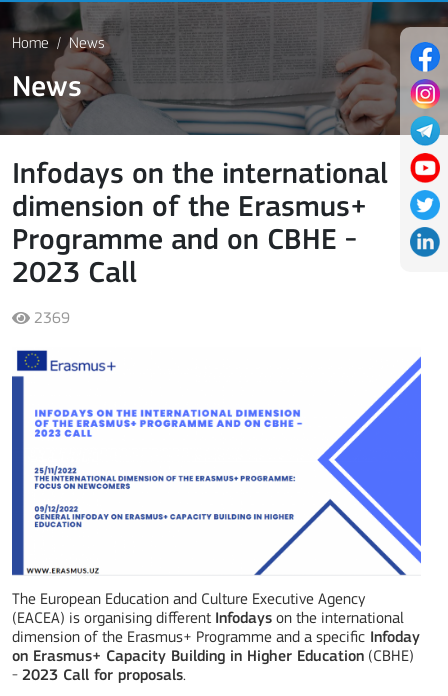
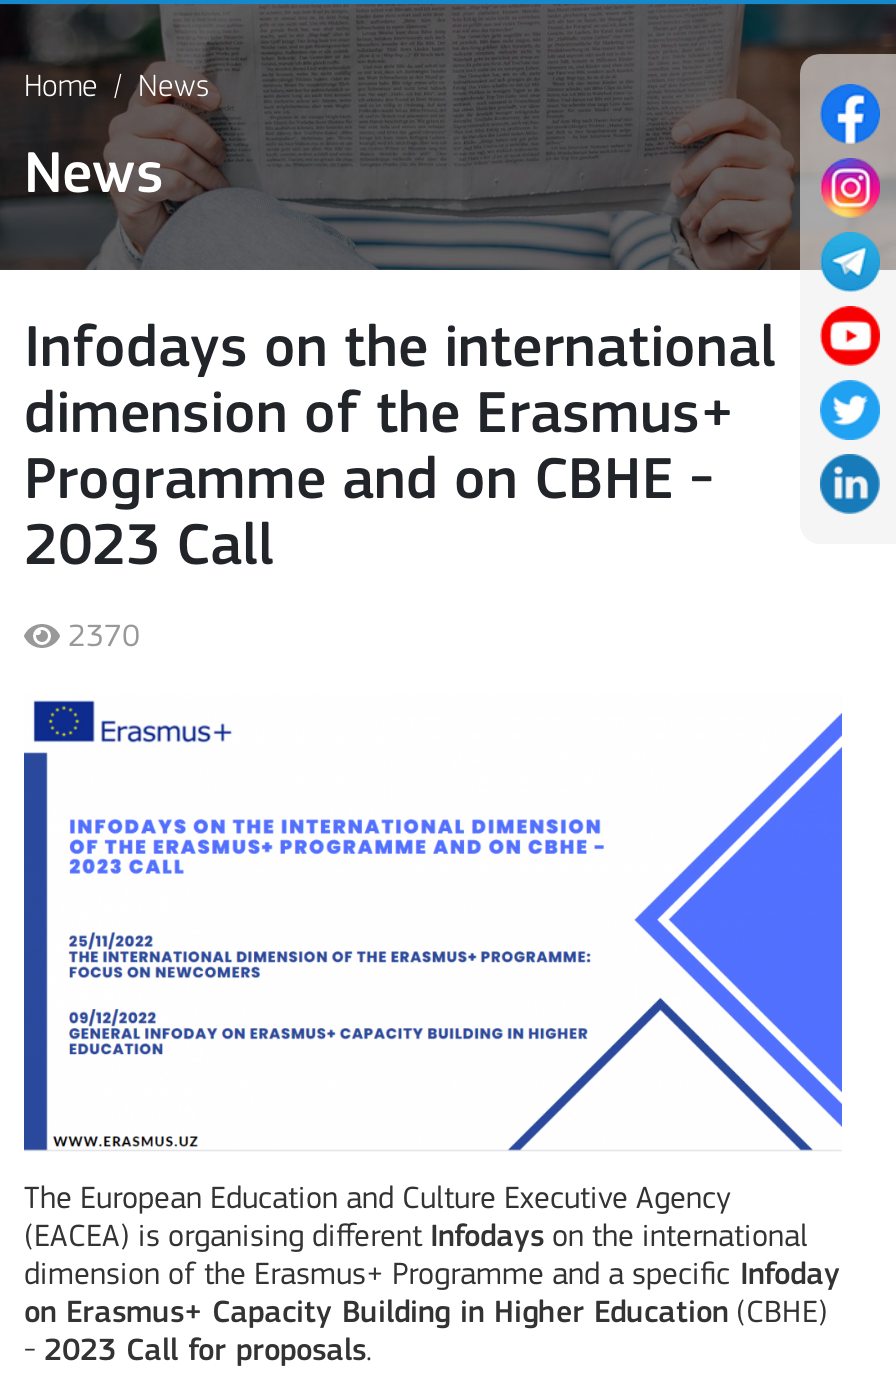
- 2369
+ 2370
